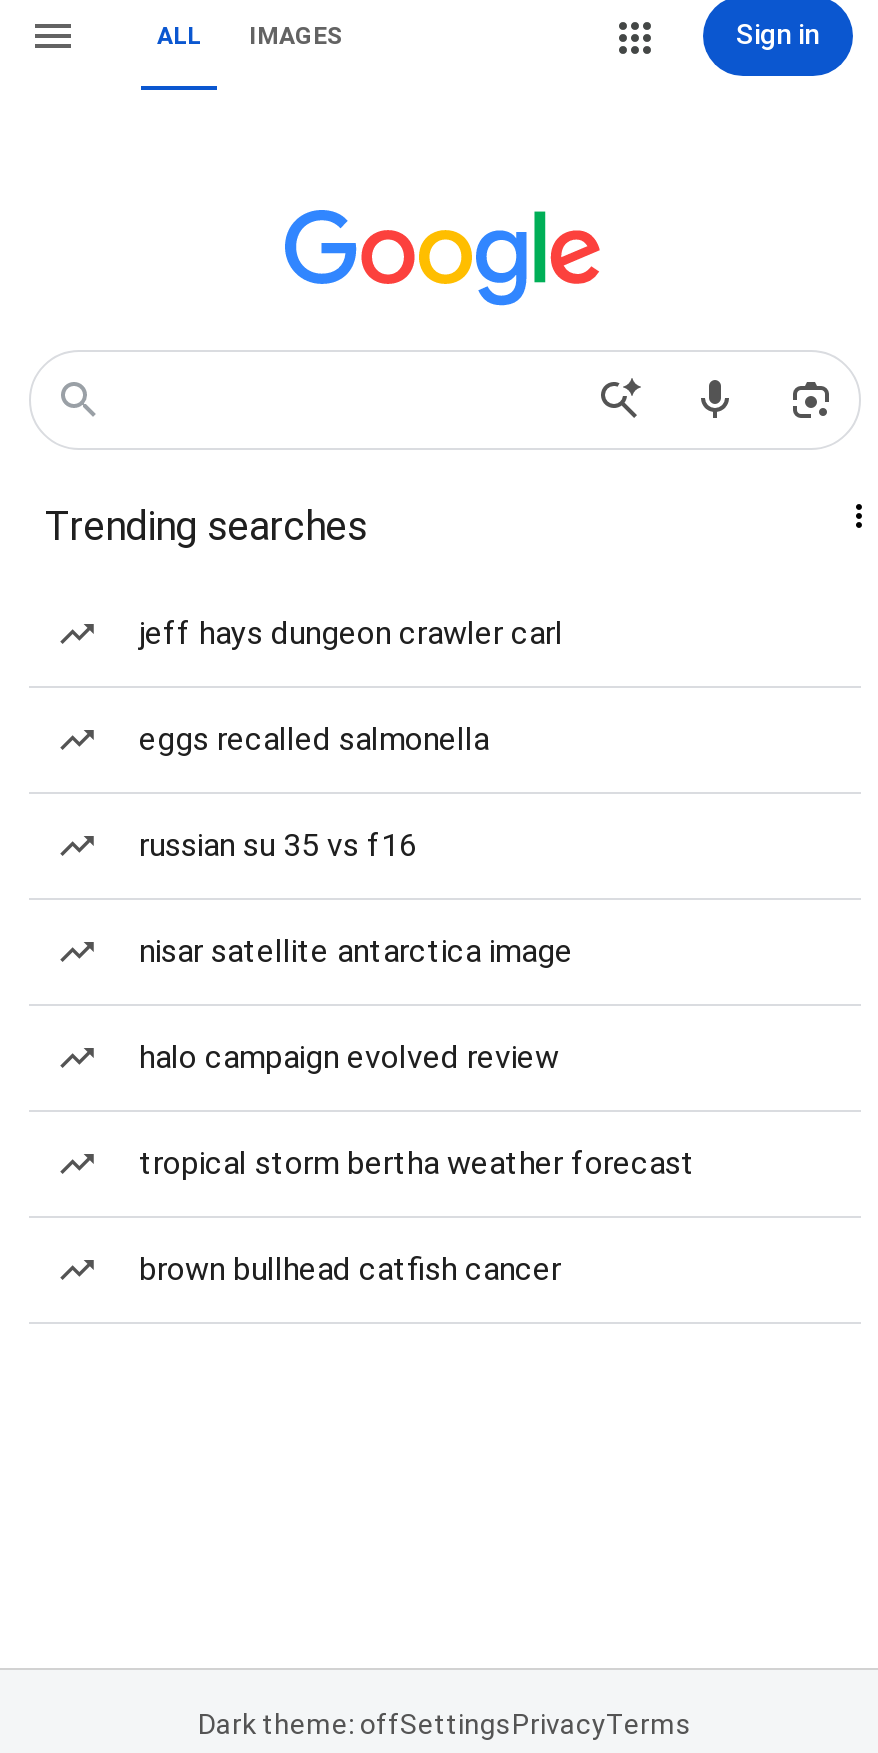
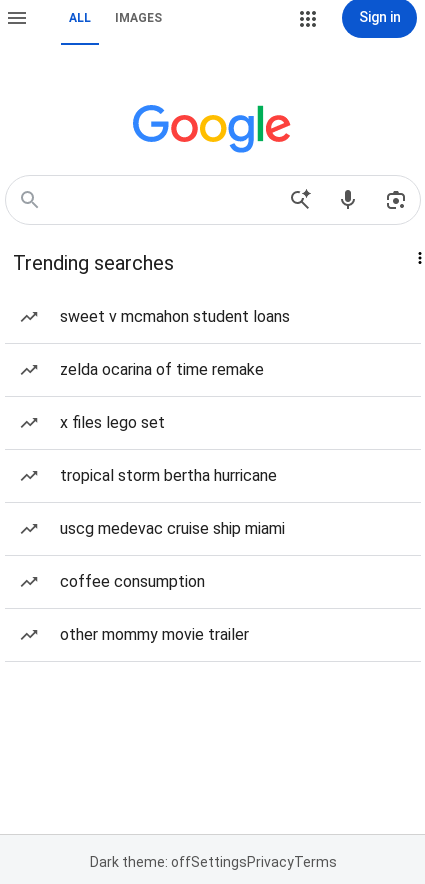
- jeff hays dungeon crawler carl
+ sweet v mcmahon student loans

- eggs recalled salmonella
+ zelda ocarina of time remake

- russian su 35 vs f16
+ x files lego set

- nisar satellite antarctica image
+ tropical storm bertha hurricane

- halo campaign evolved review
+ uscg medevac cruise ship miami

- tropical storm bertha weather forecast
+ coffee consumption

- brown bullhead catfish cancer
+ other mommy movie trailer
